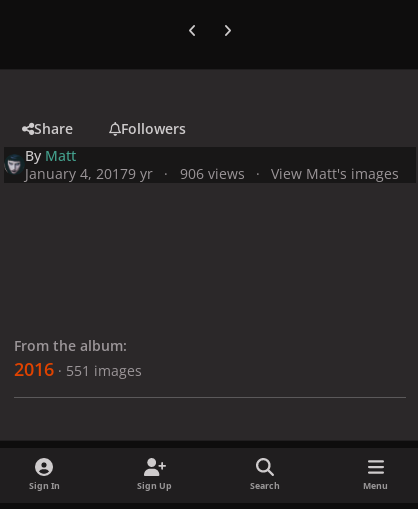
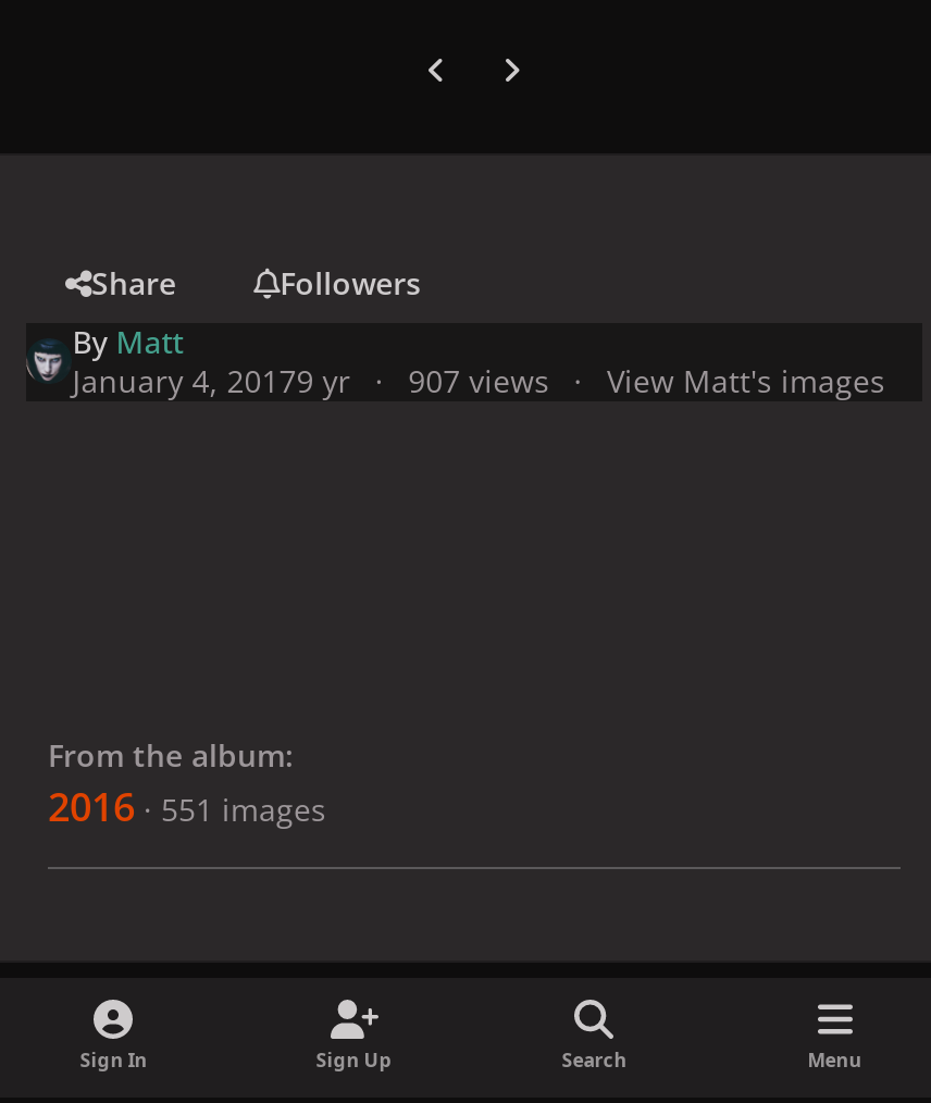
- January 4, 20179 yr 906 views View Matt's images
+ January 4, 20179 yr 907 views View Matt's images
